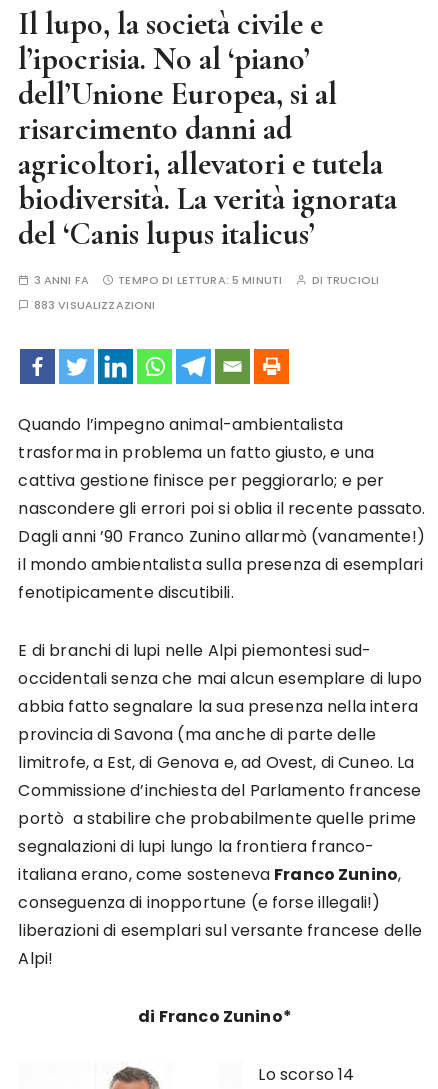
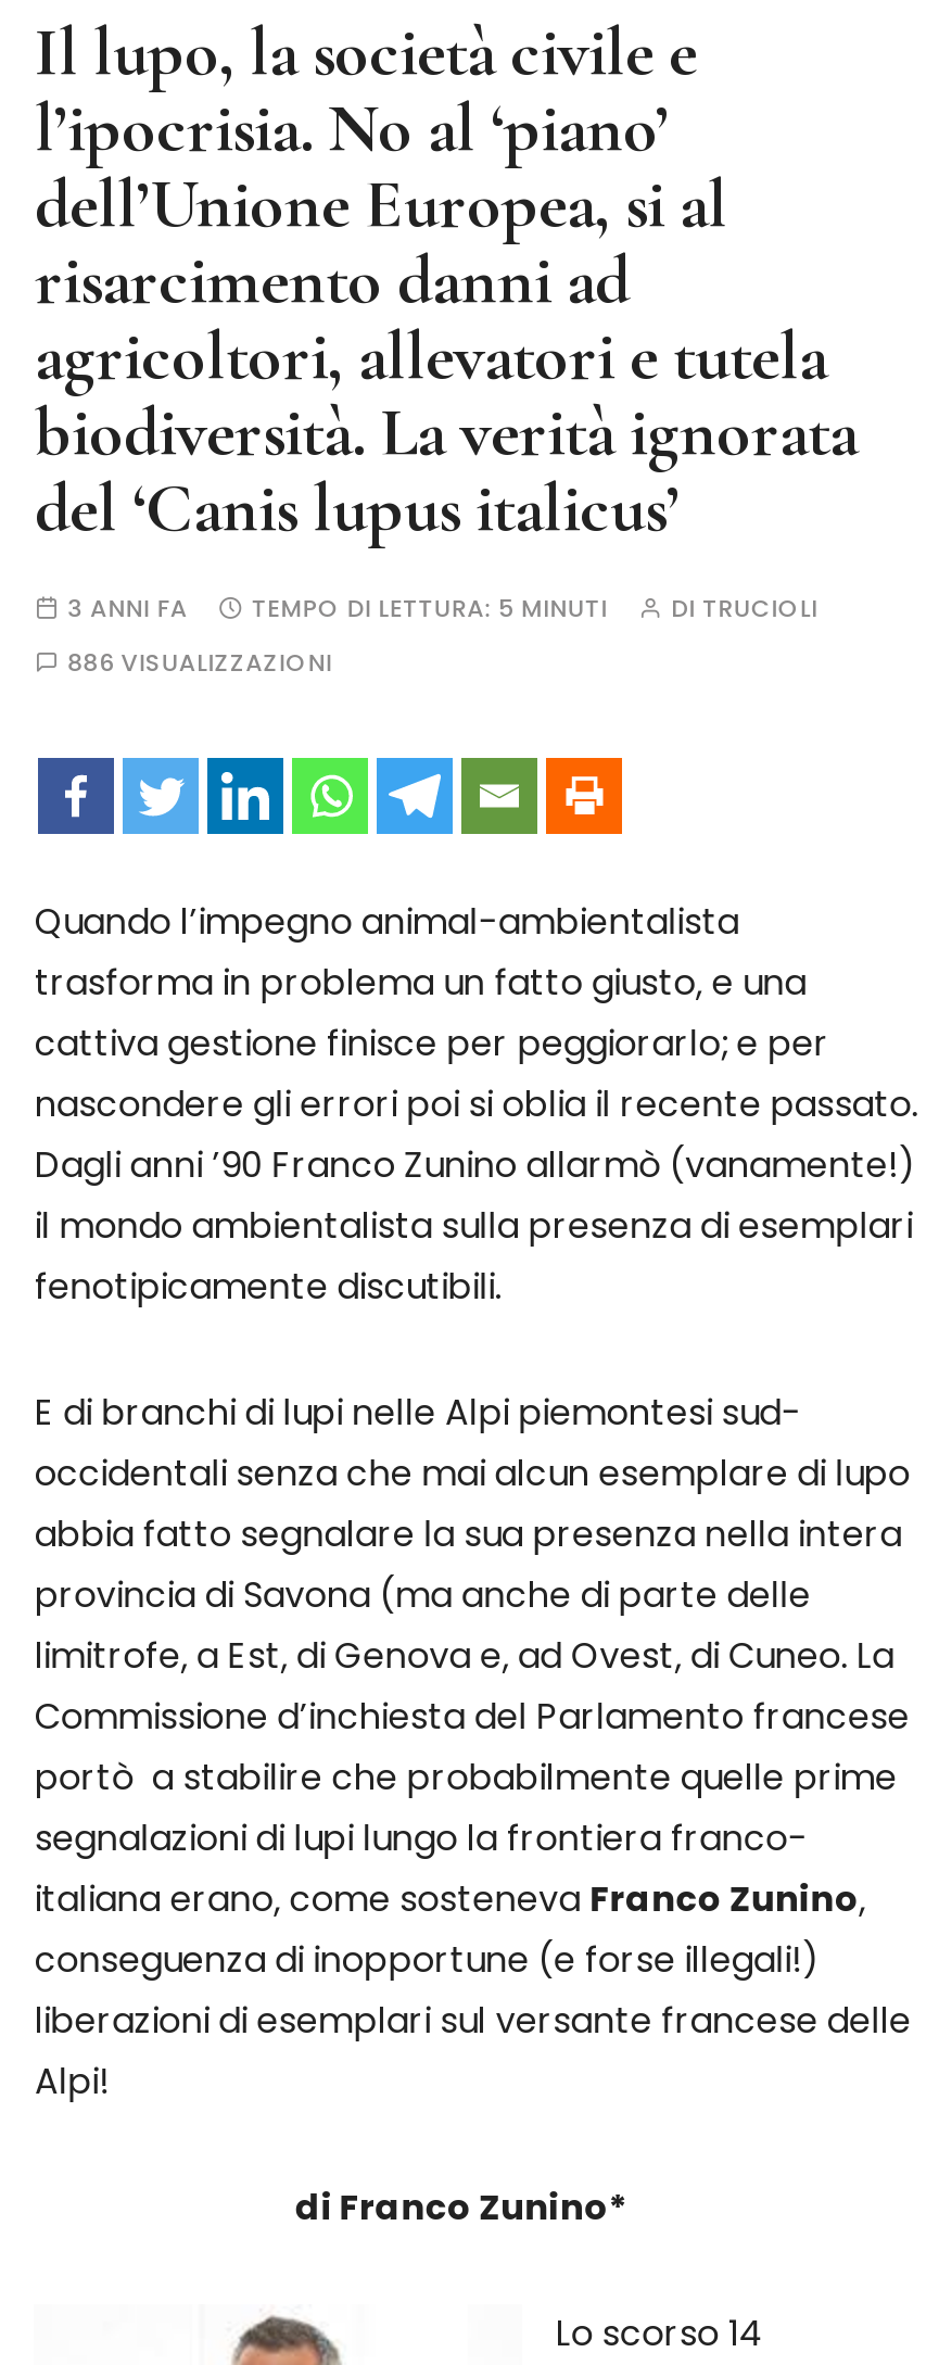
- 883 VISUALIZZAZIONI
+ 886 VISUALIZZAZIONI
